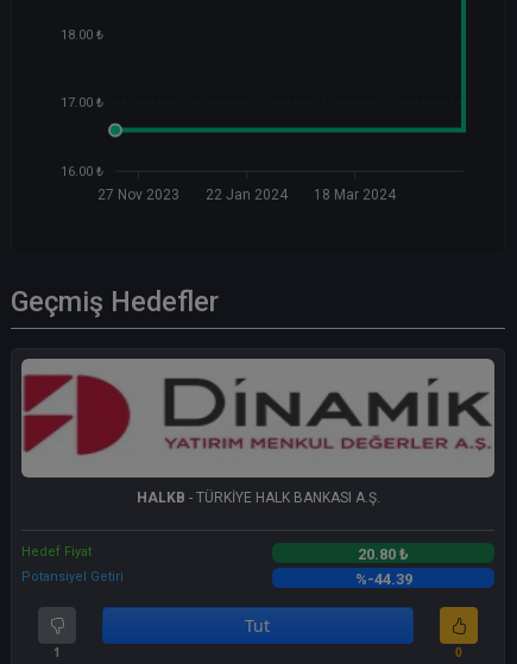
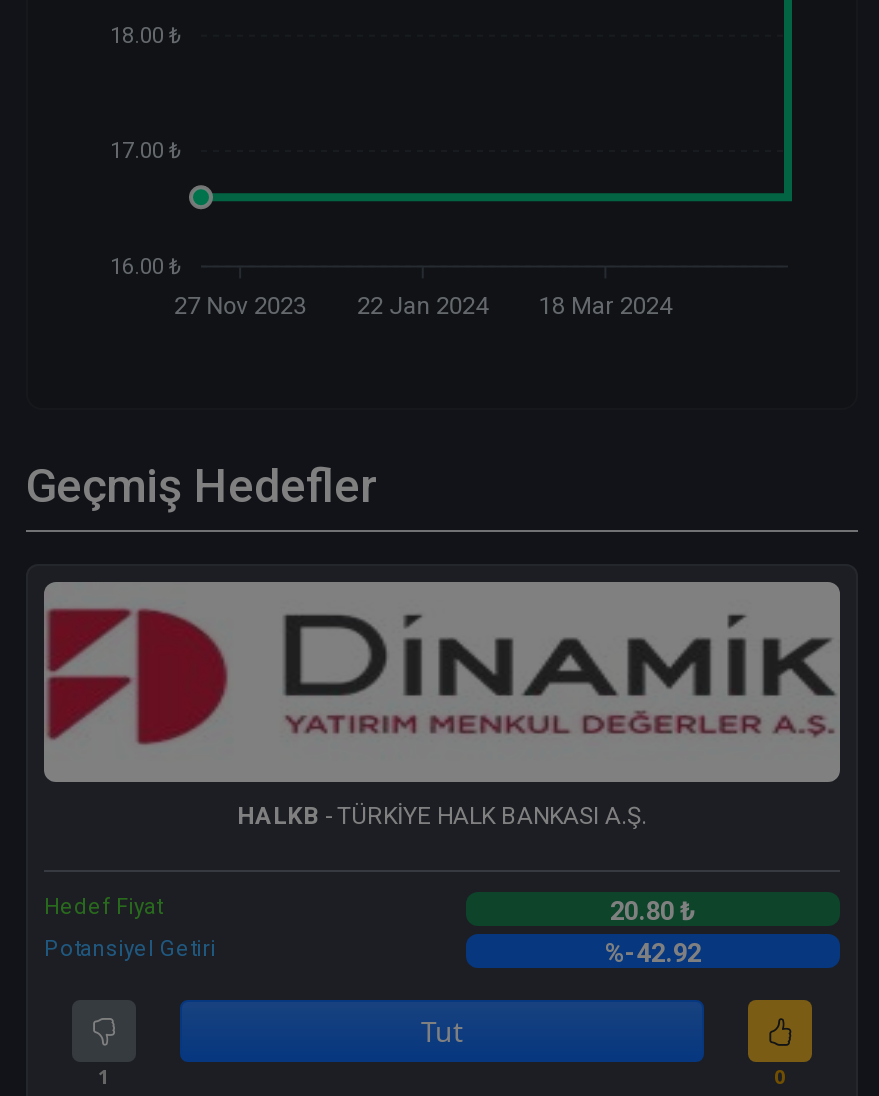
- %-44.39
+ %-42.92
